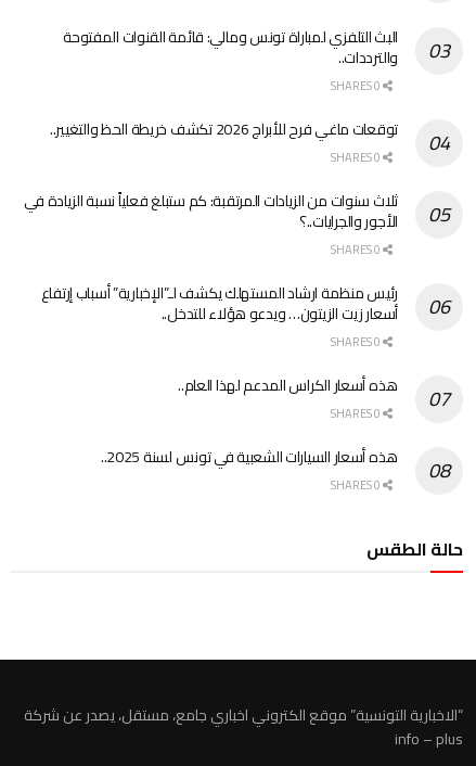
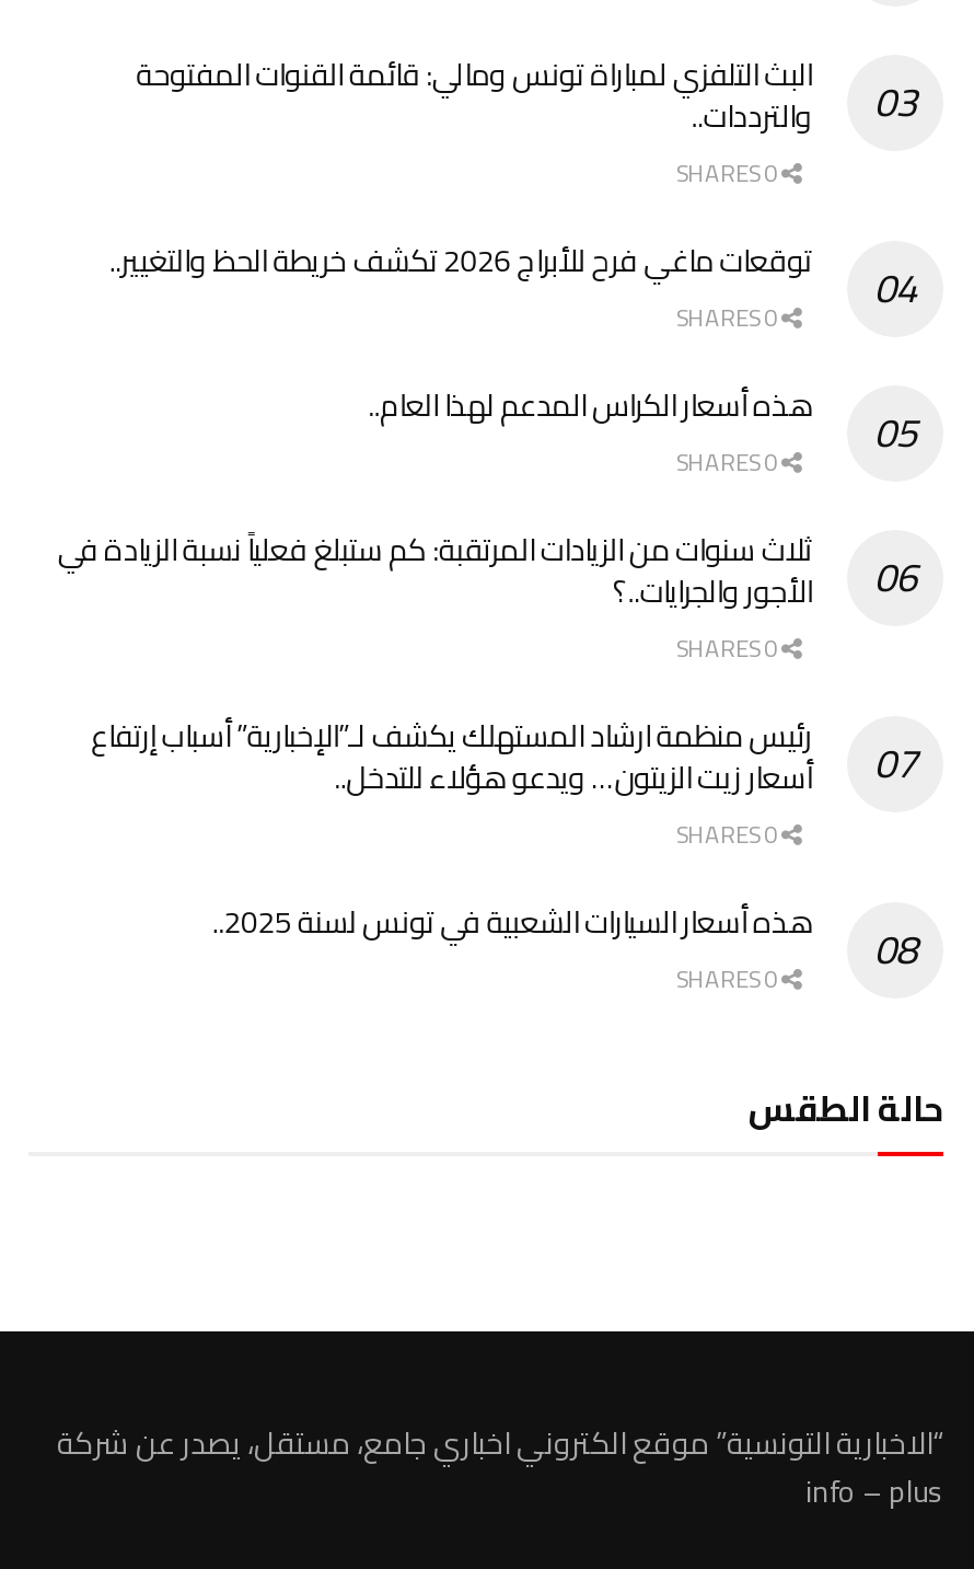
moved down: ثلاث سنوات من الزيادات المرتقبة: كم ستبلغ فعلياً نسبة الزيادة في | رئيس منظمة ارشاد المستهلك يكشف لـ”الإخبارية” أسباب إرتفاع | أسعار زيت الزيتون… ويدعو هؤلاء للتدخل..

moved up: هذه أسعار الكراس المدعم لهذا العام..
